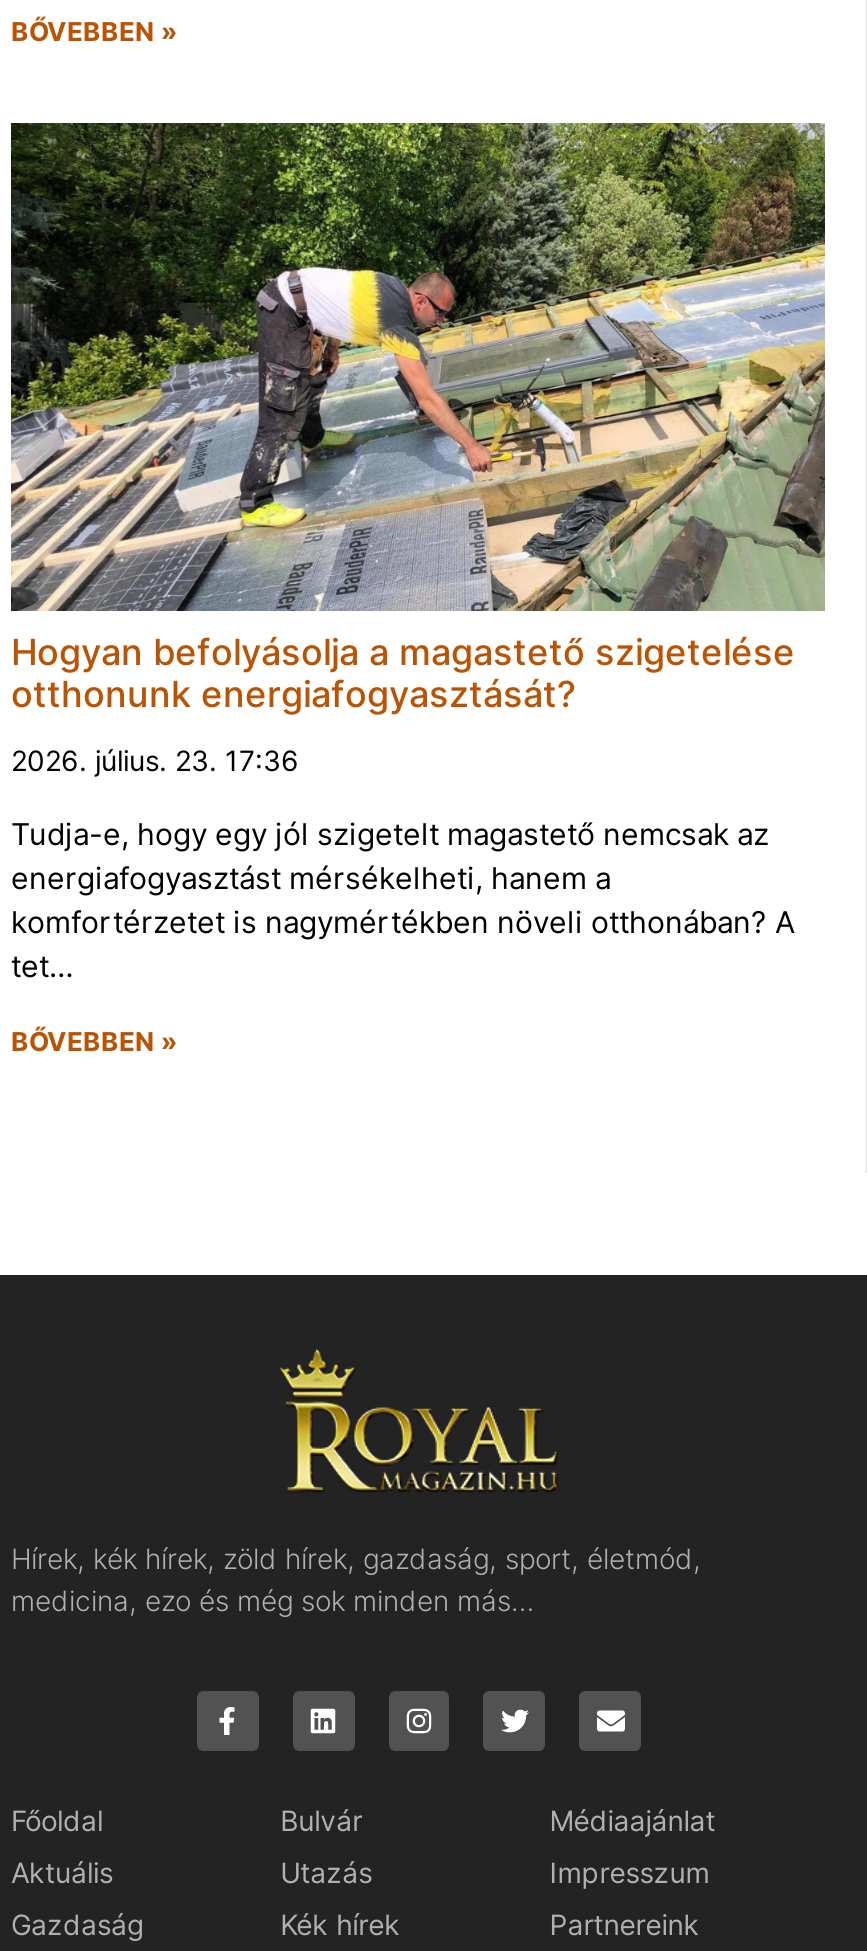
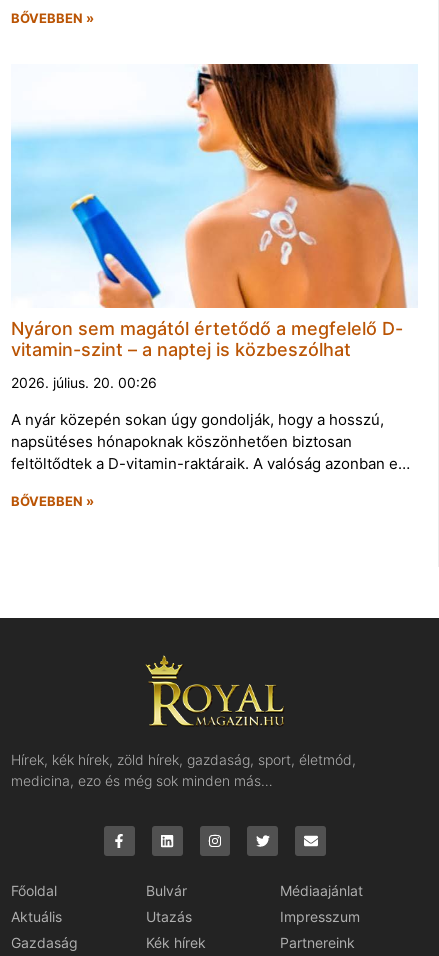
- [image]
- Hogyan befolyásolja a magastető szigetelése
- otthonunk energiafogyasztását?
+ [image]
+ Nyáron sem magától értetődő a megfelelő D-
+ vitamin-szint – a naptej is közbeszólhat

- 2026. július. 23. 17:36
+ 2026. július. 20. 00:26

- Tudja-e, hogy egy jól szigetelt magastető nemcsak az
- energiafogyasztást mérsékelheti, hanem a
- komfortérzetet is nagymértékben növeli otthonában? A
- tet…
+ A nyár közepén sokan úgy gondolják, hogy a hosszú,
+ napsütéses hónapoknak köszönhetően biztosan
+ feltöltődtek a D-vitamin-raktáraik. A valóság azonban e…
